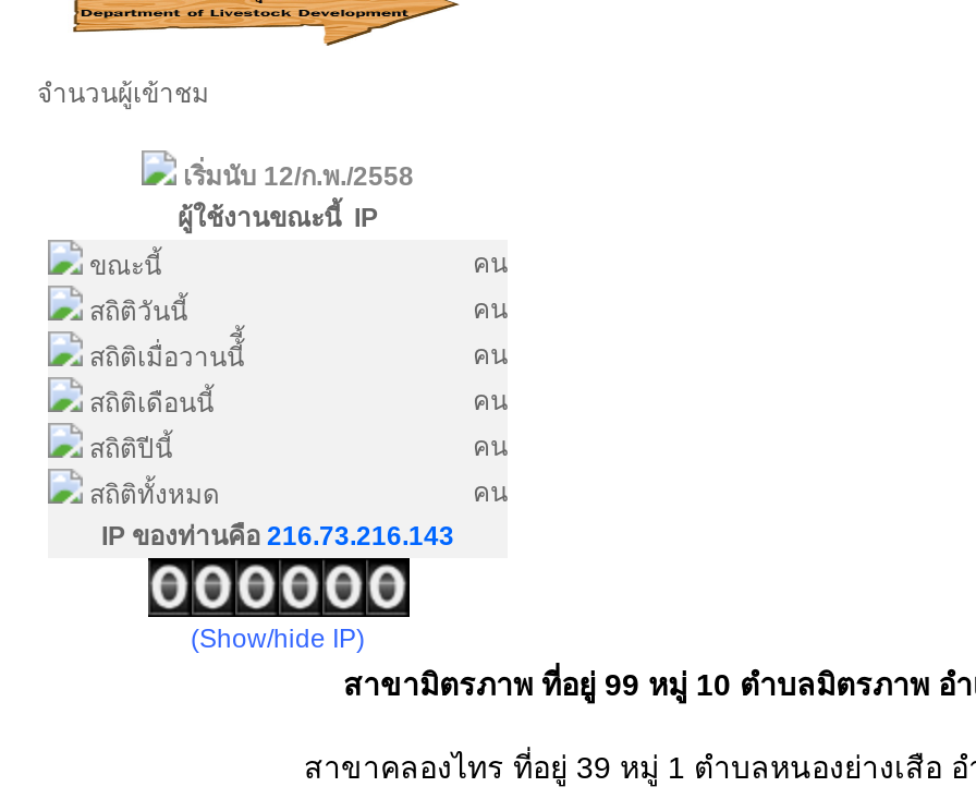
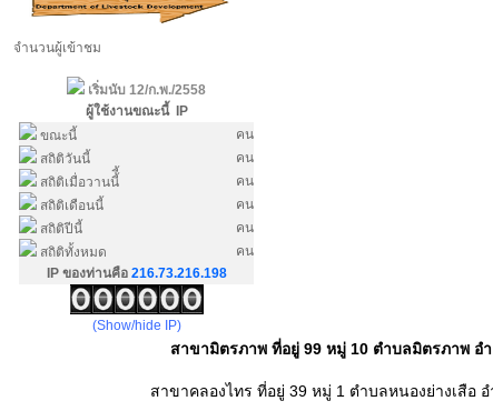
- IP ของท่านคือ216.73.216.143
+ IP ของท่านคือ216.73.216.198
